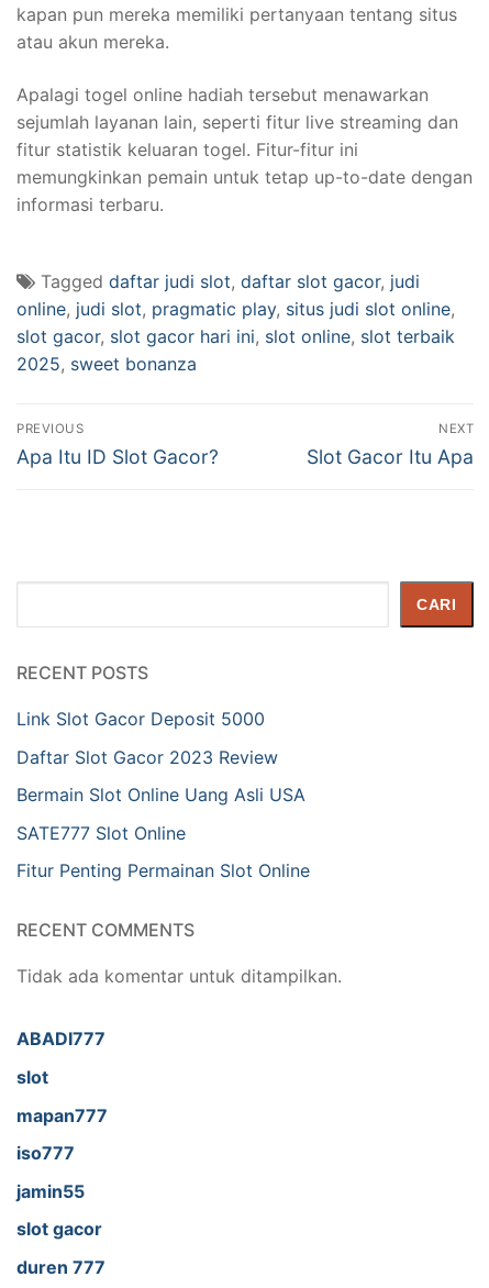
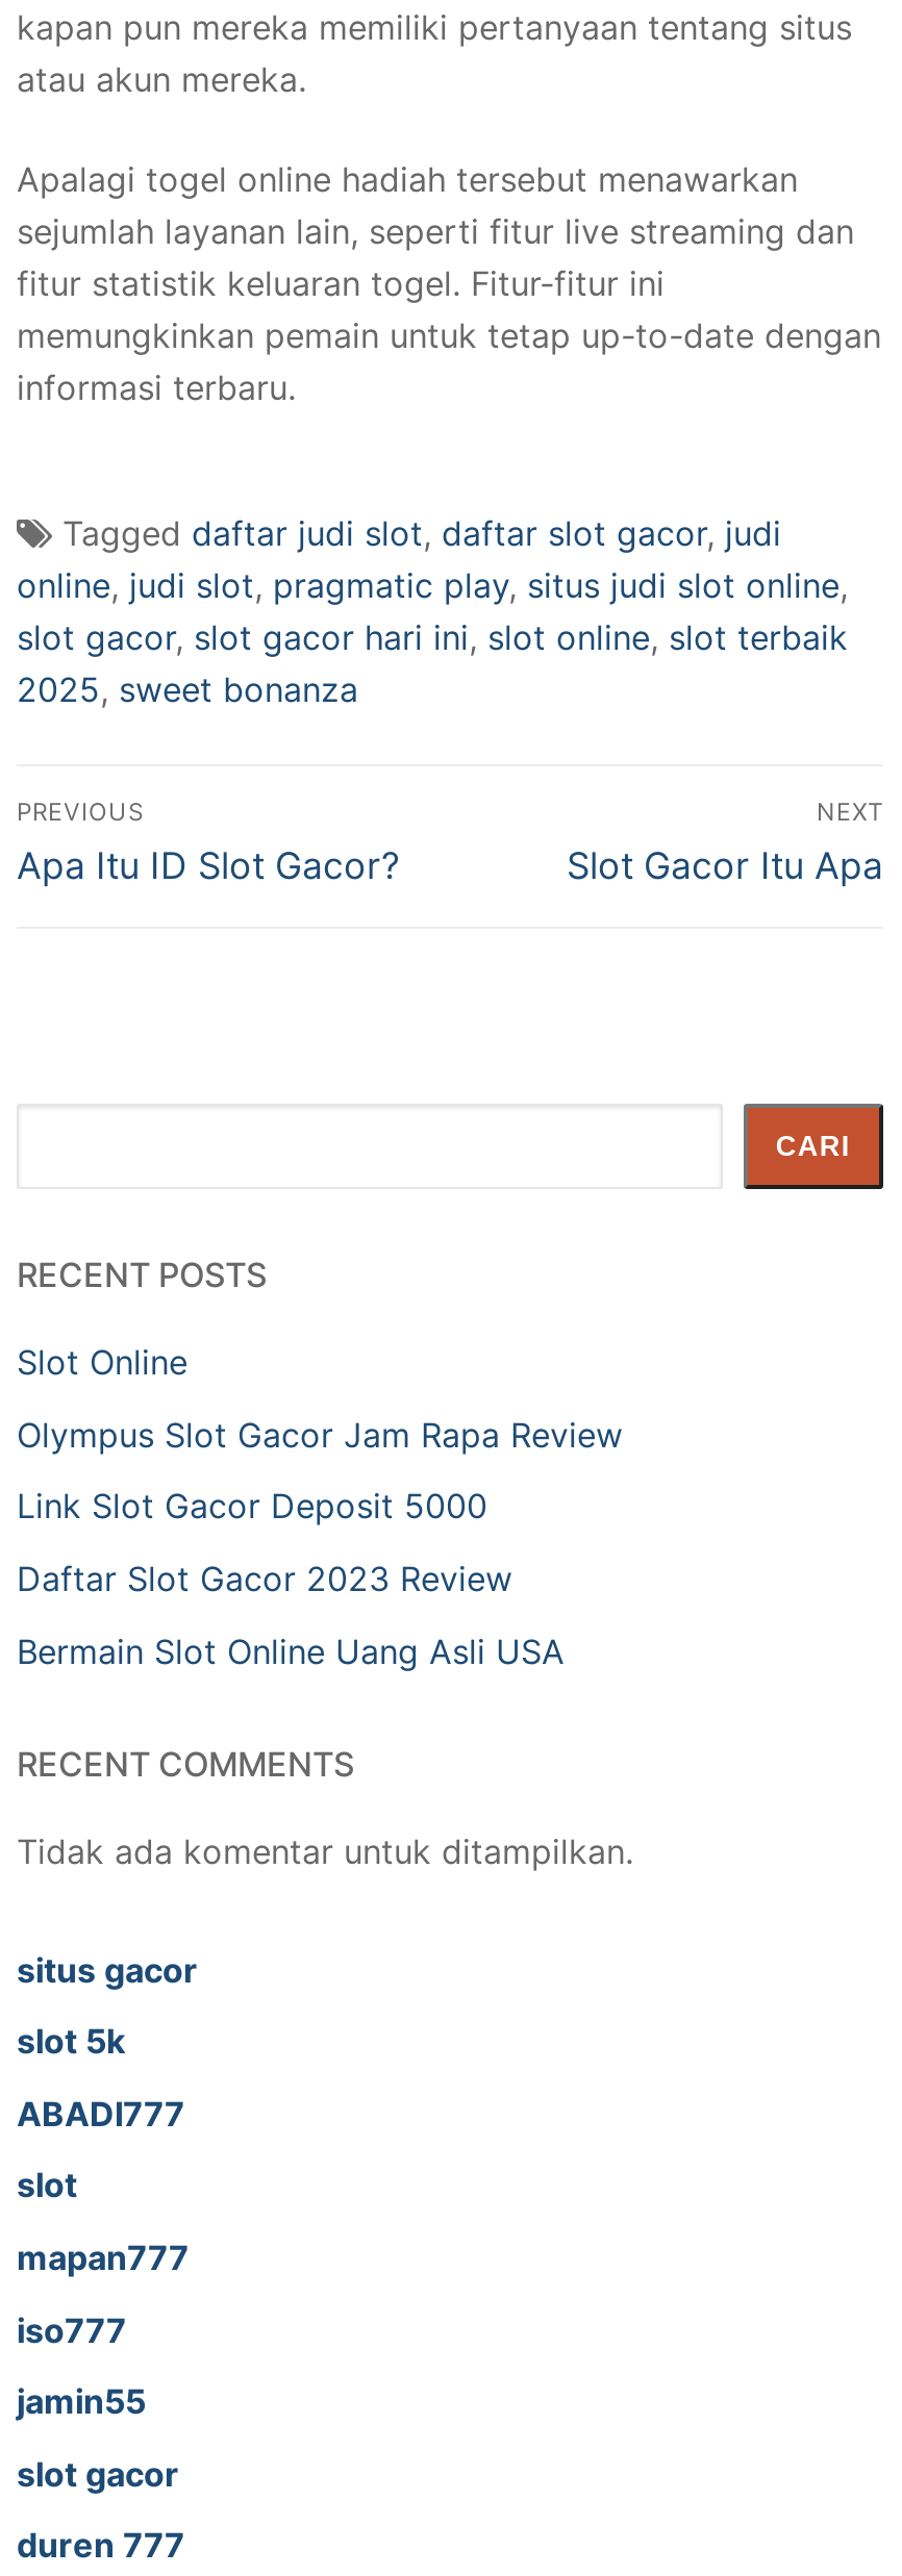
+ Slot Online
+ Olympus Slot Gacor Jam Rapa Review

- SATE777 Slot Online
- Fitur Penting Permainan Slot Online

+ situs gacor
+ slot 5k
